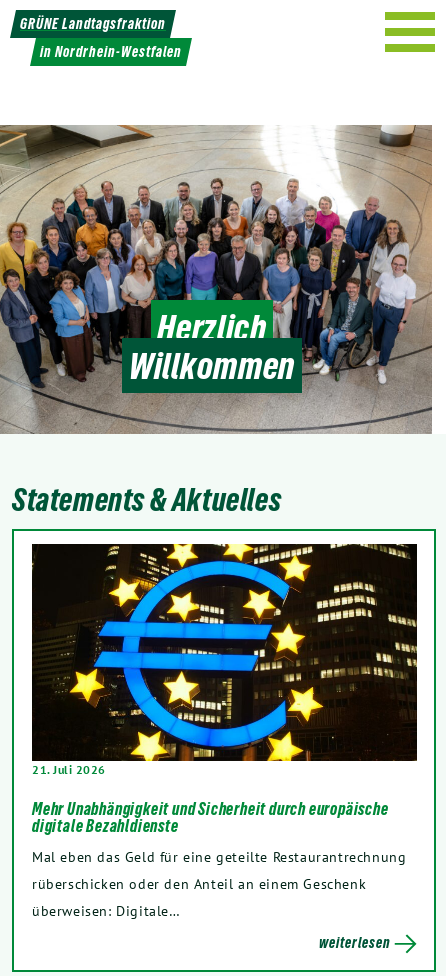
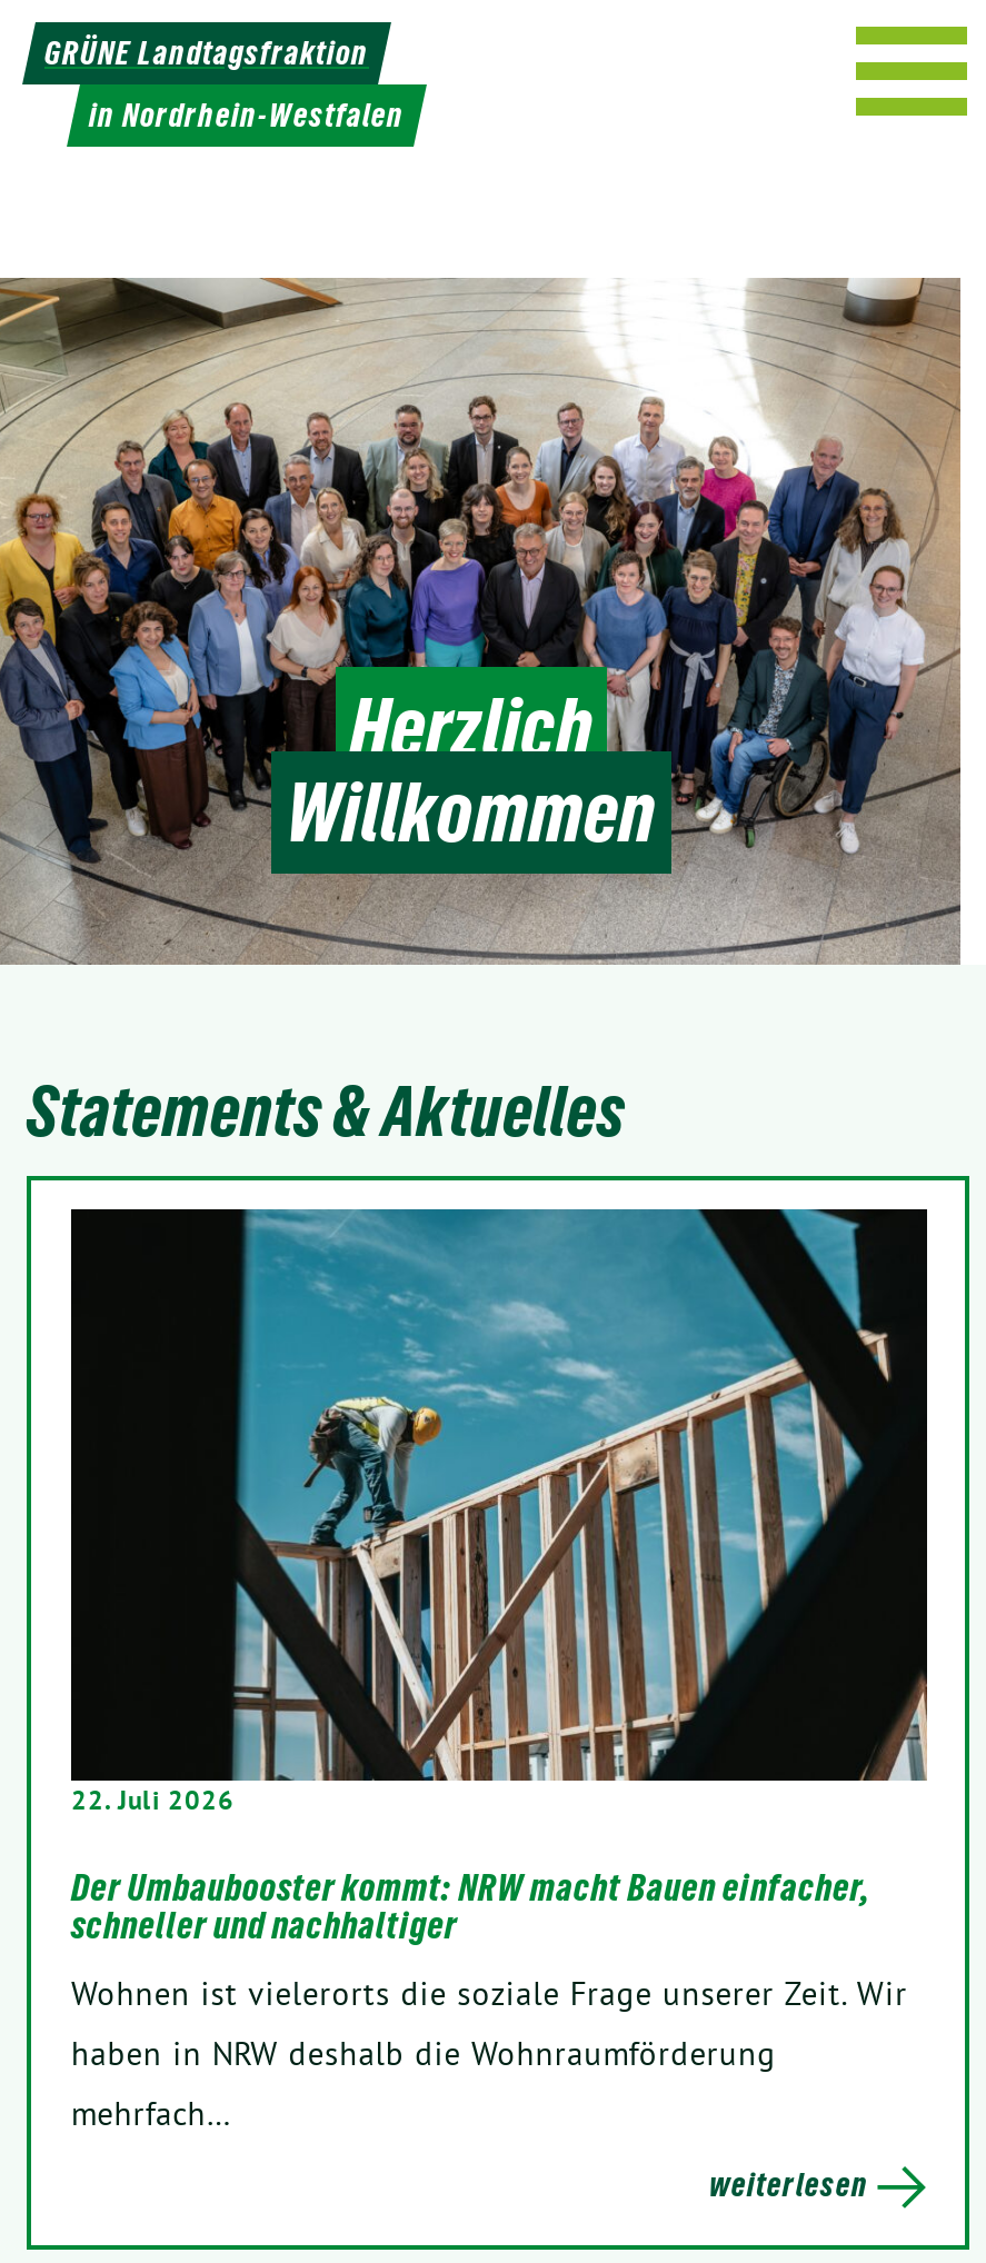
- [image]
- 21. Juli 2026
+ [image]
+ 22. Juli 2026

- Mehr Unabhängigkeit und Sicherheit durch europäische
- digitale Bezahldienste
+ Der Umbaubooster kommt: NRW macht Bauen einfacher,
+ schneller und nachhaltiger

- Mal eben das Geld für eine geteilte Restaurantrechnung
- rüberschicken oder den Anteil an einem Geschenk
- überweisen: Digitale…
+ Wohnen ist vielerorts die soziale Frage unserer Zeit. Wir
+ haben in NRW deshalb die Wohnraumförderung
+ mehrfach…
